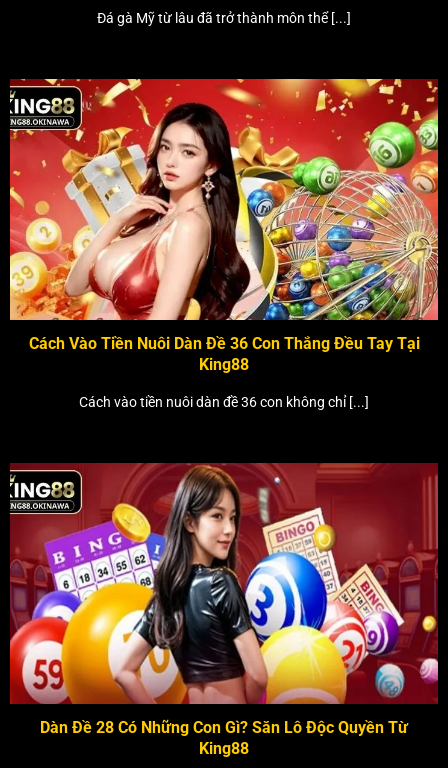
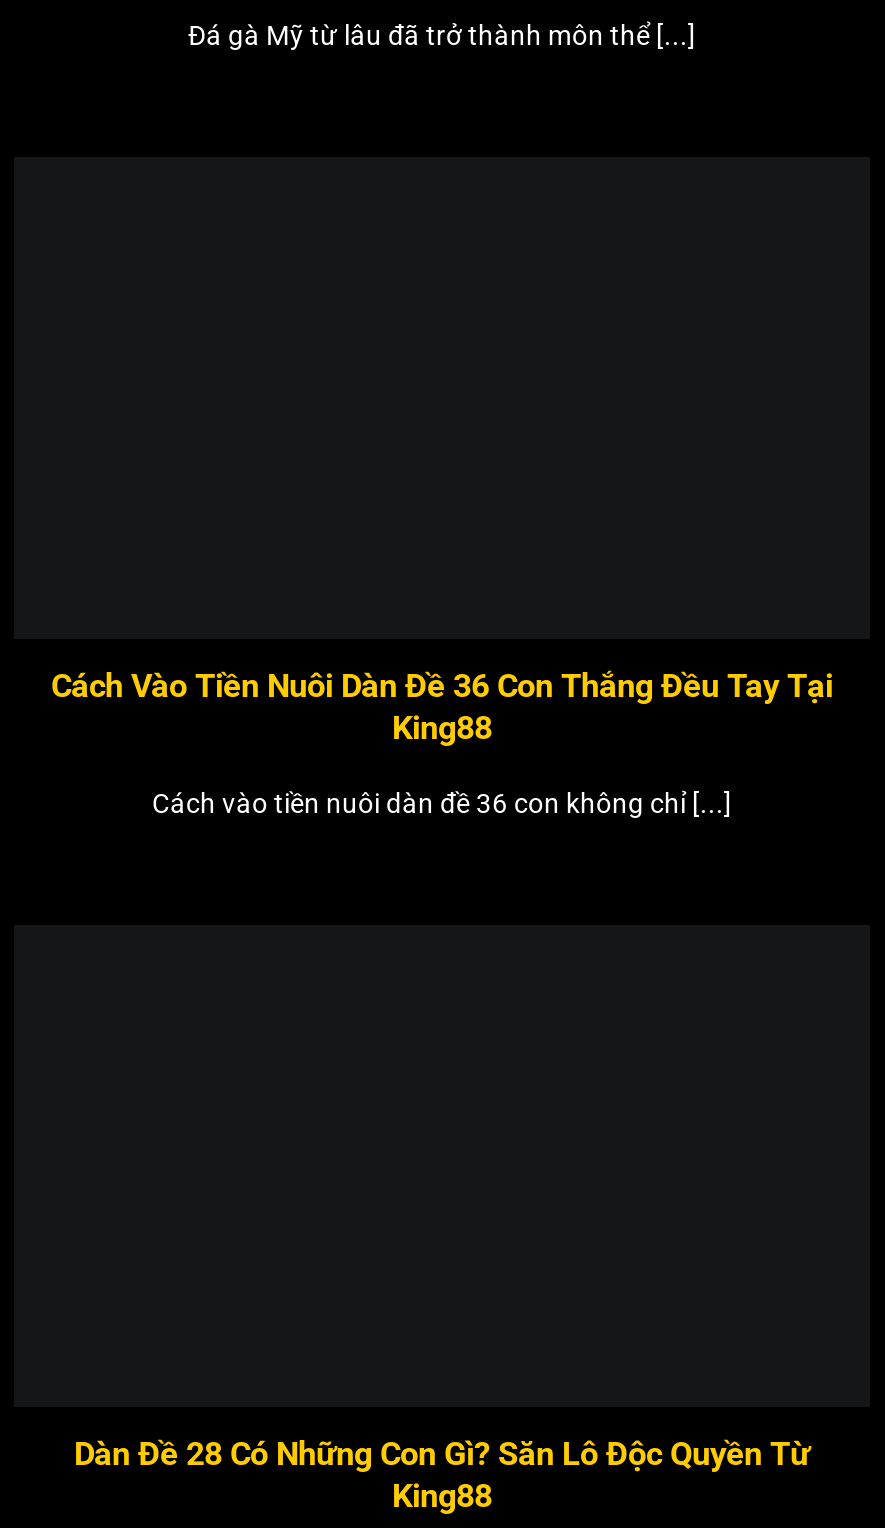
- [image]

- [image]
